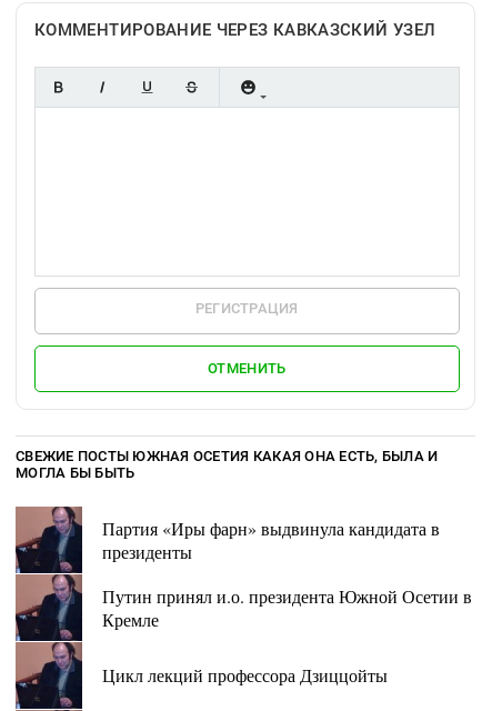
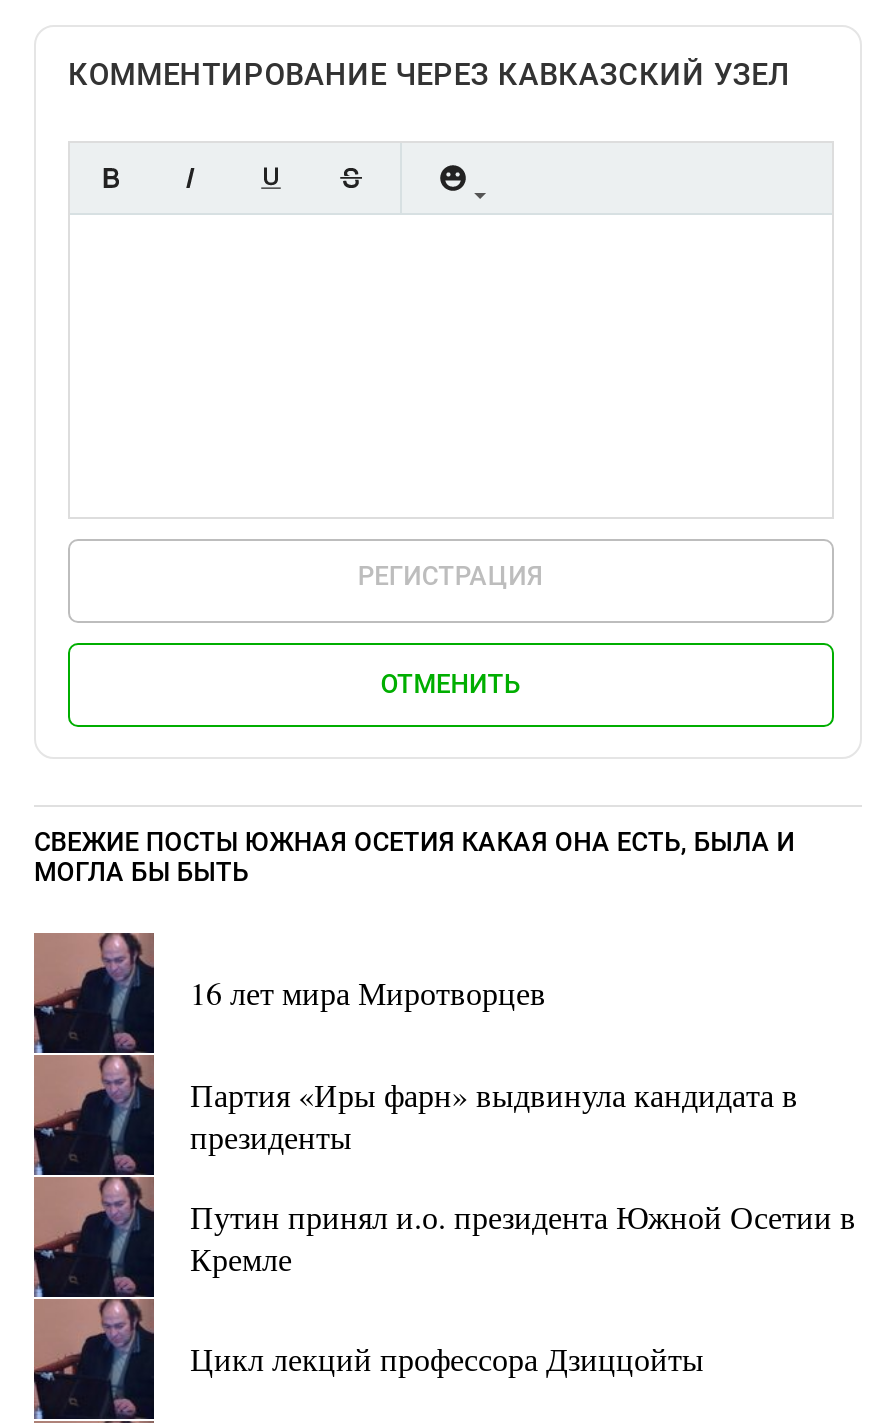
+ 16 лет мира Миротворцев
